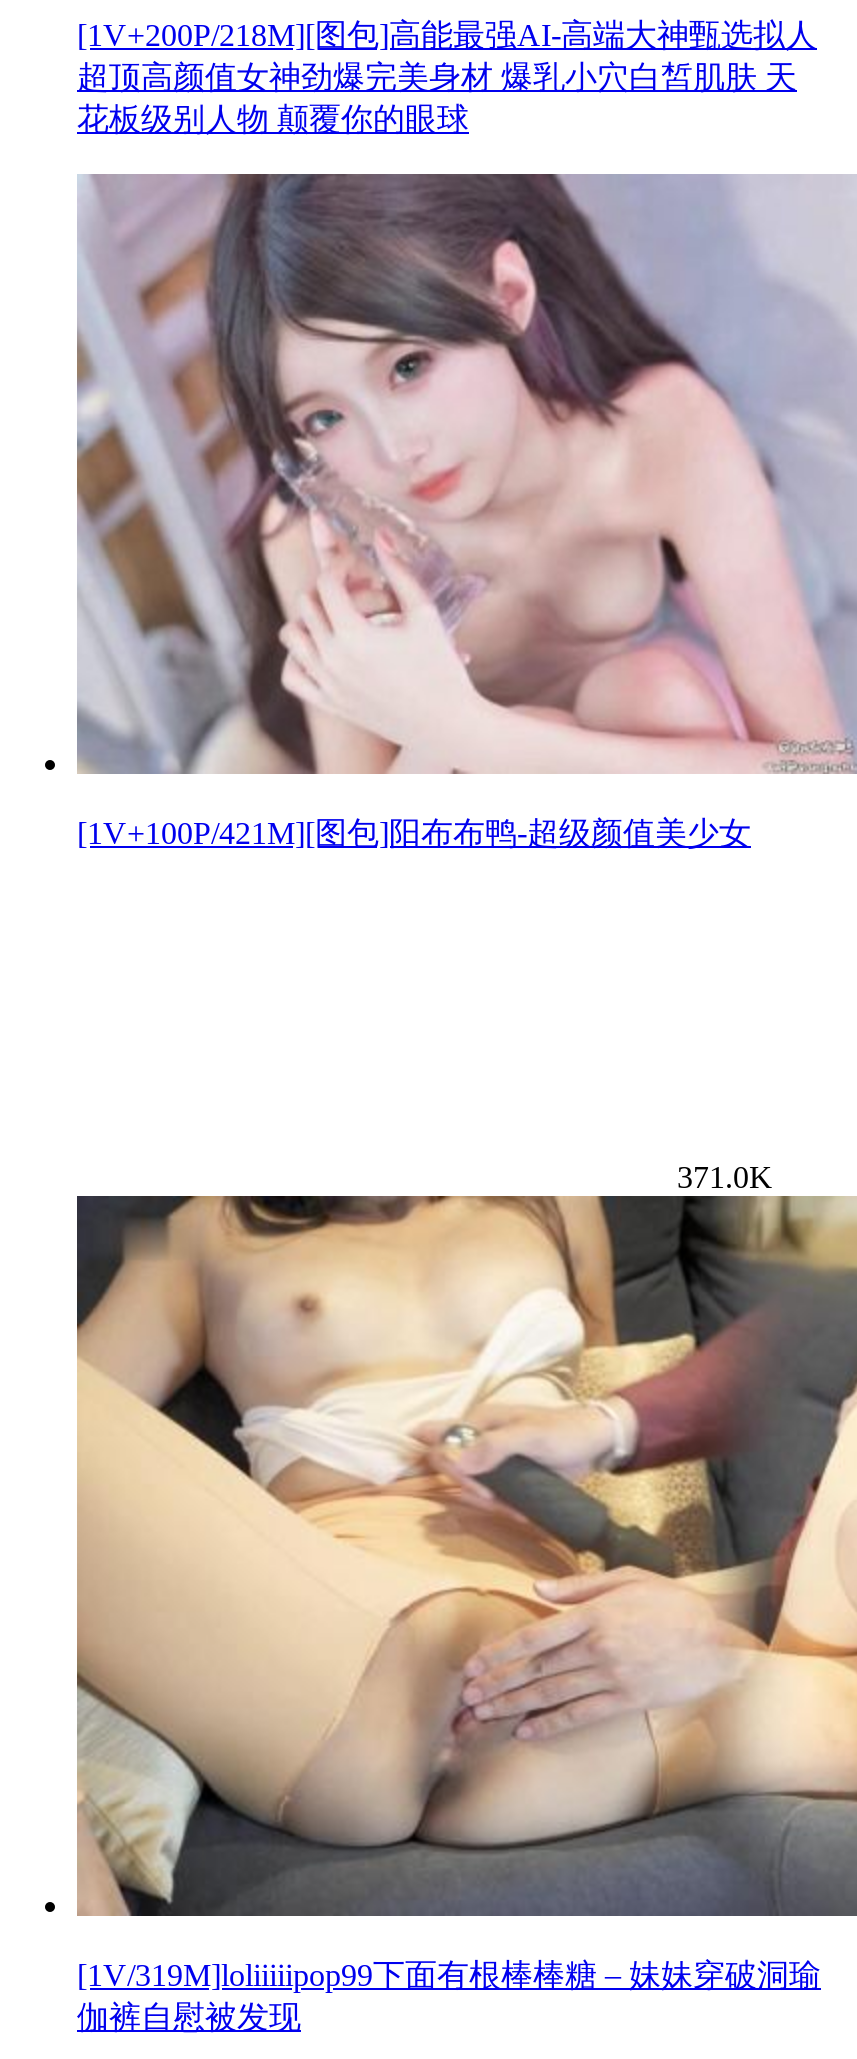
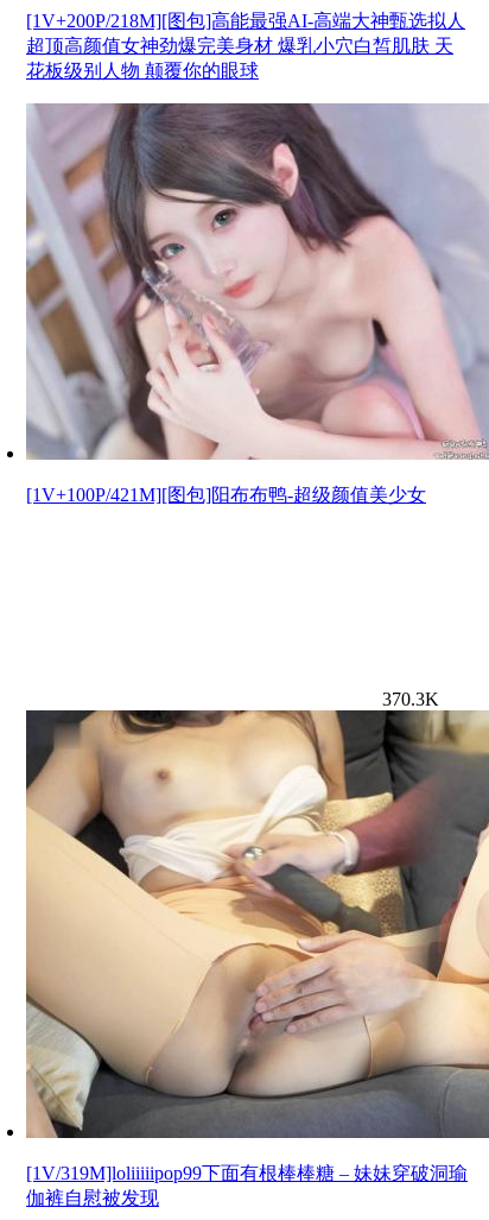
- 371.0K
+ 370.3K
